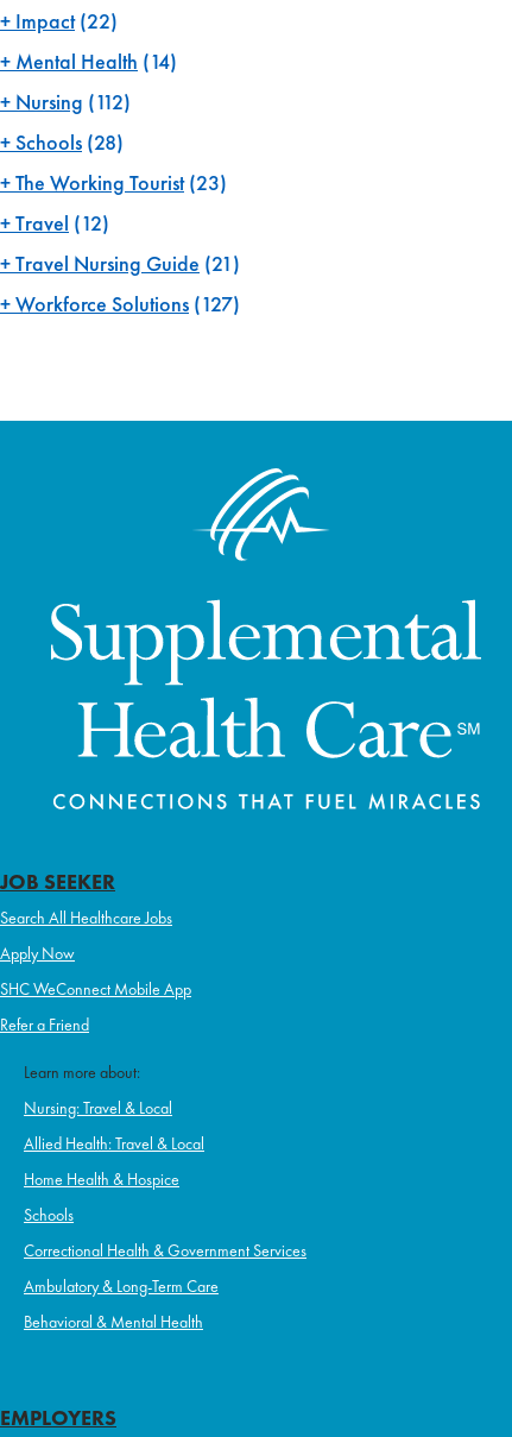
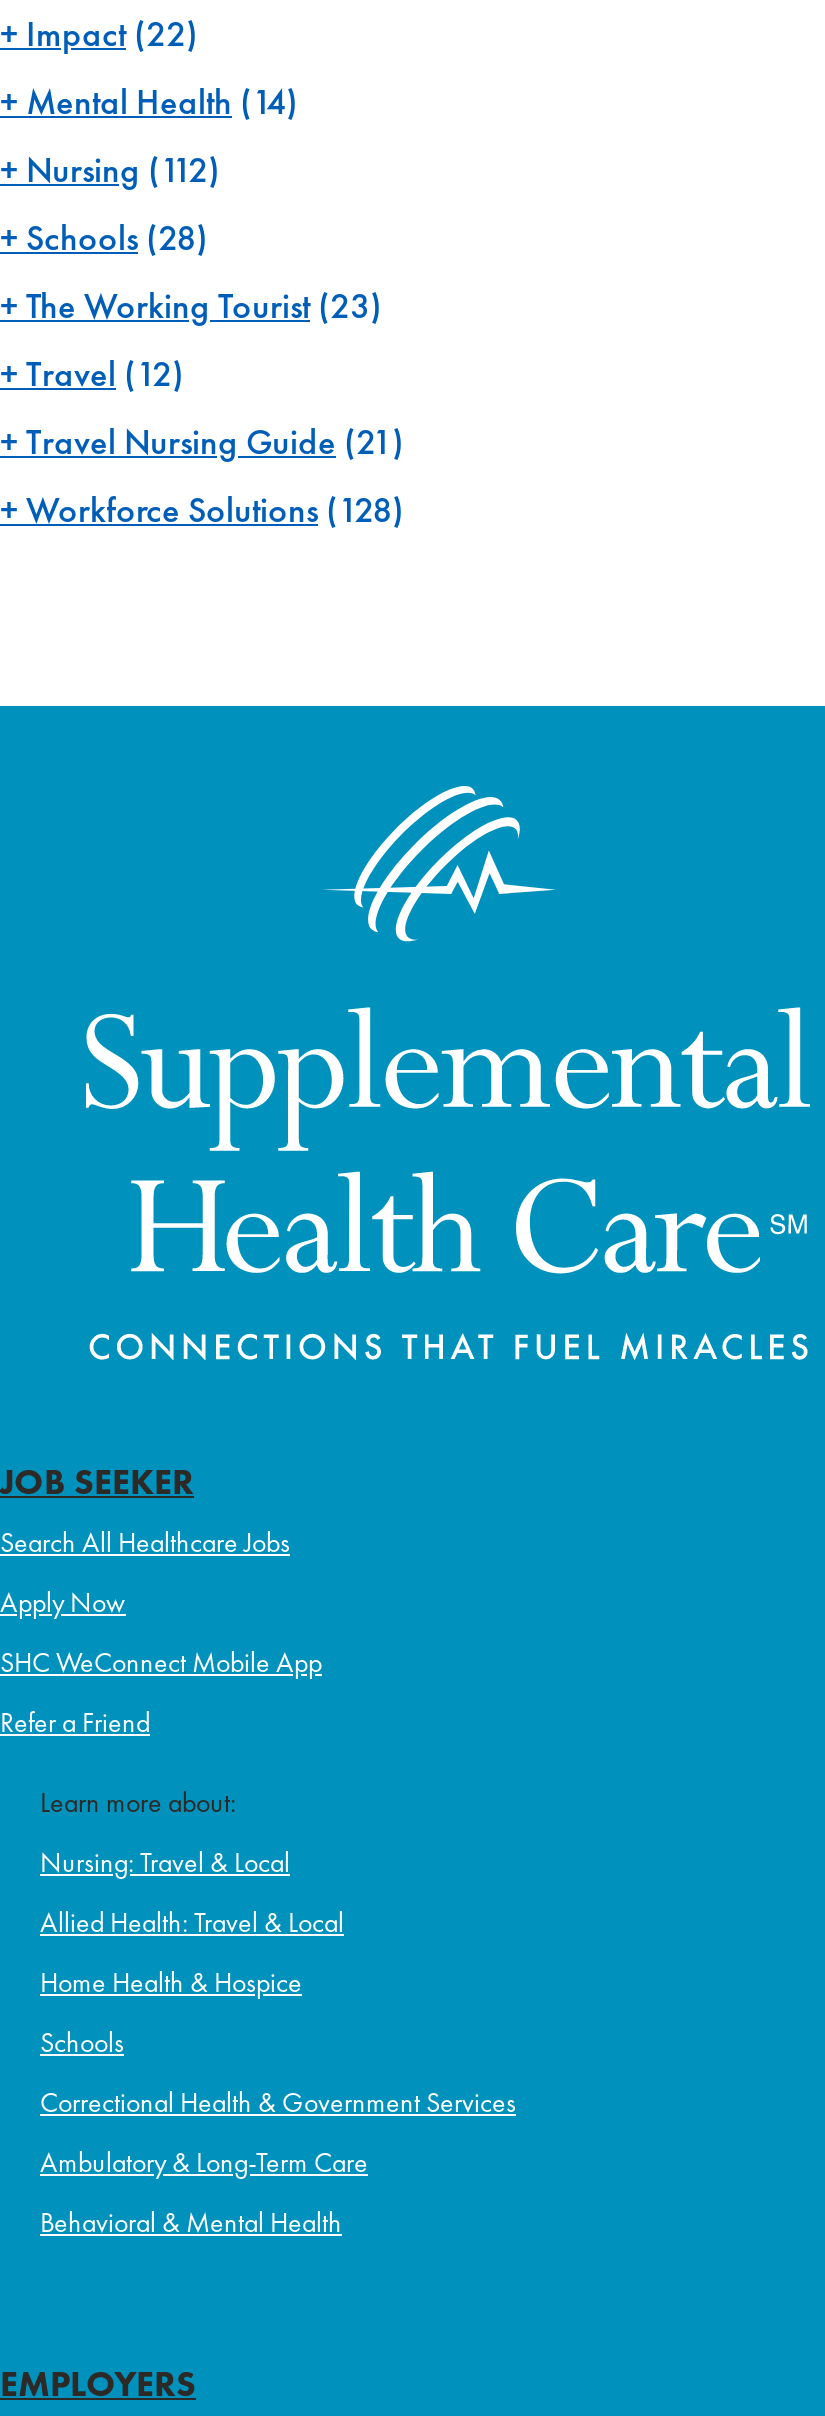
- Workforce Solutions (127)
+ Workforce Solutions (128)
